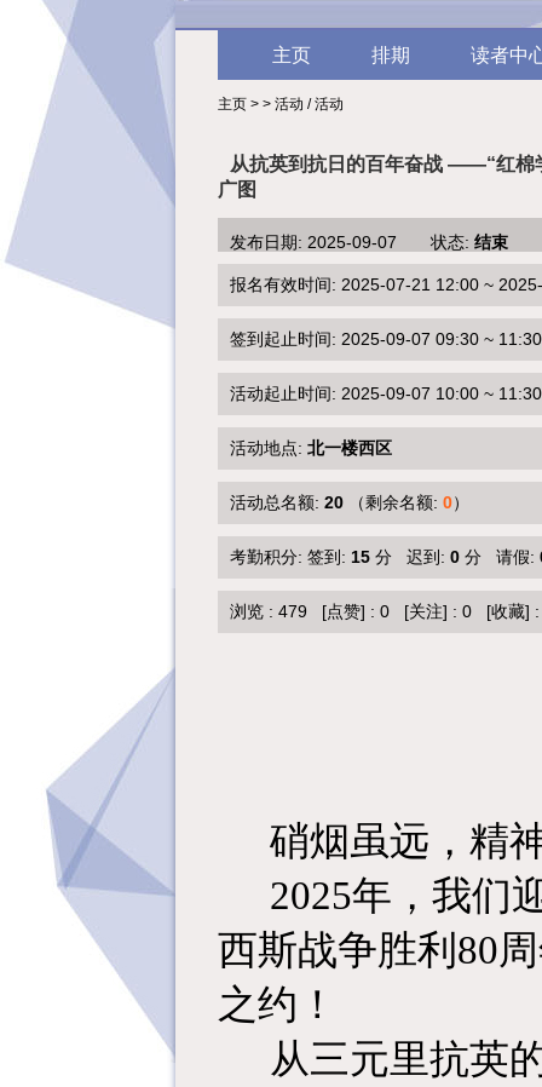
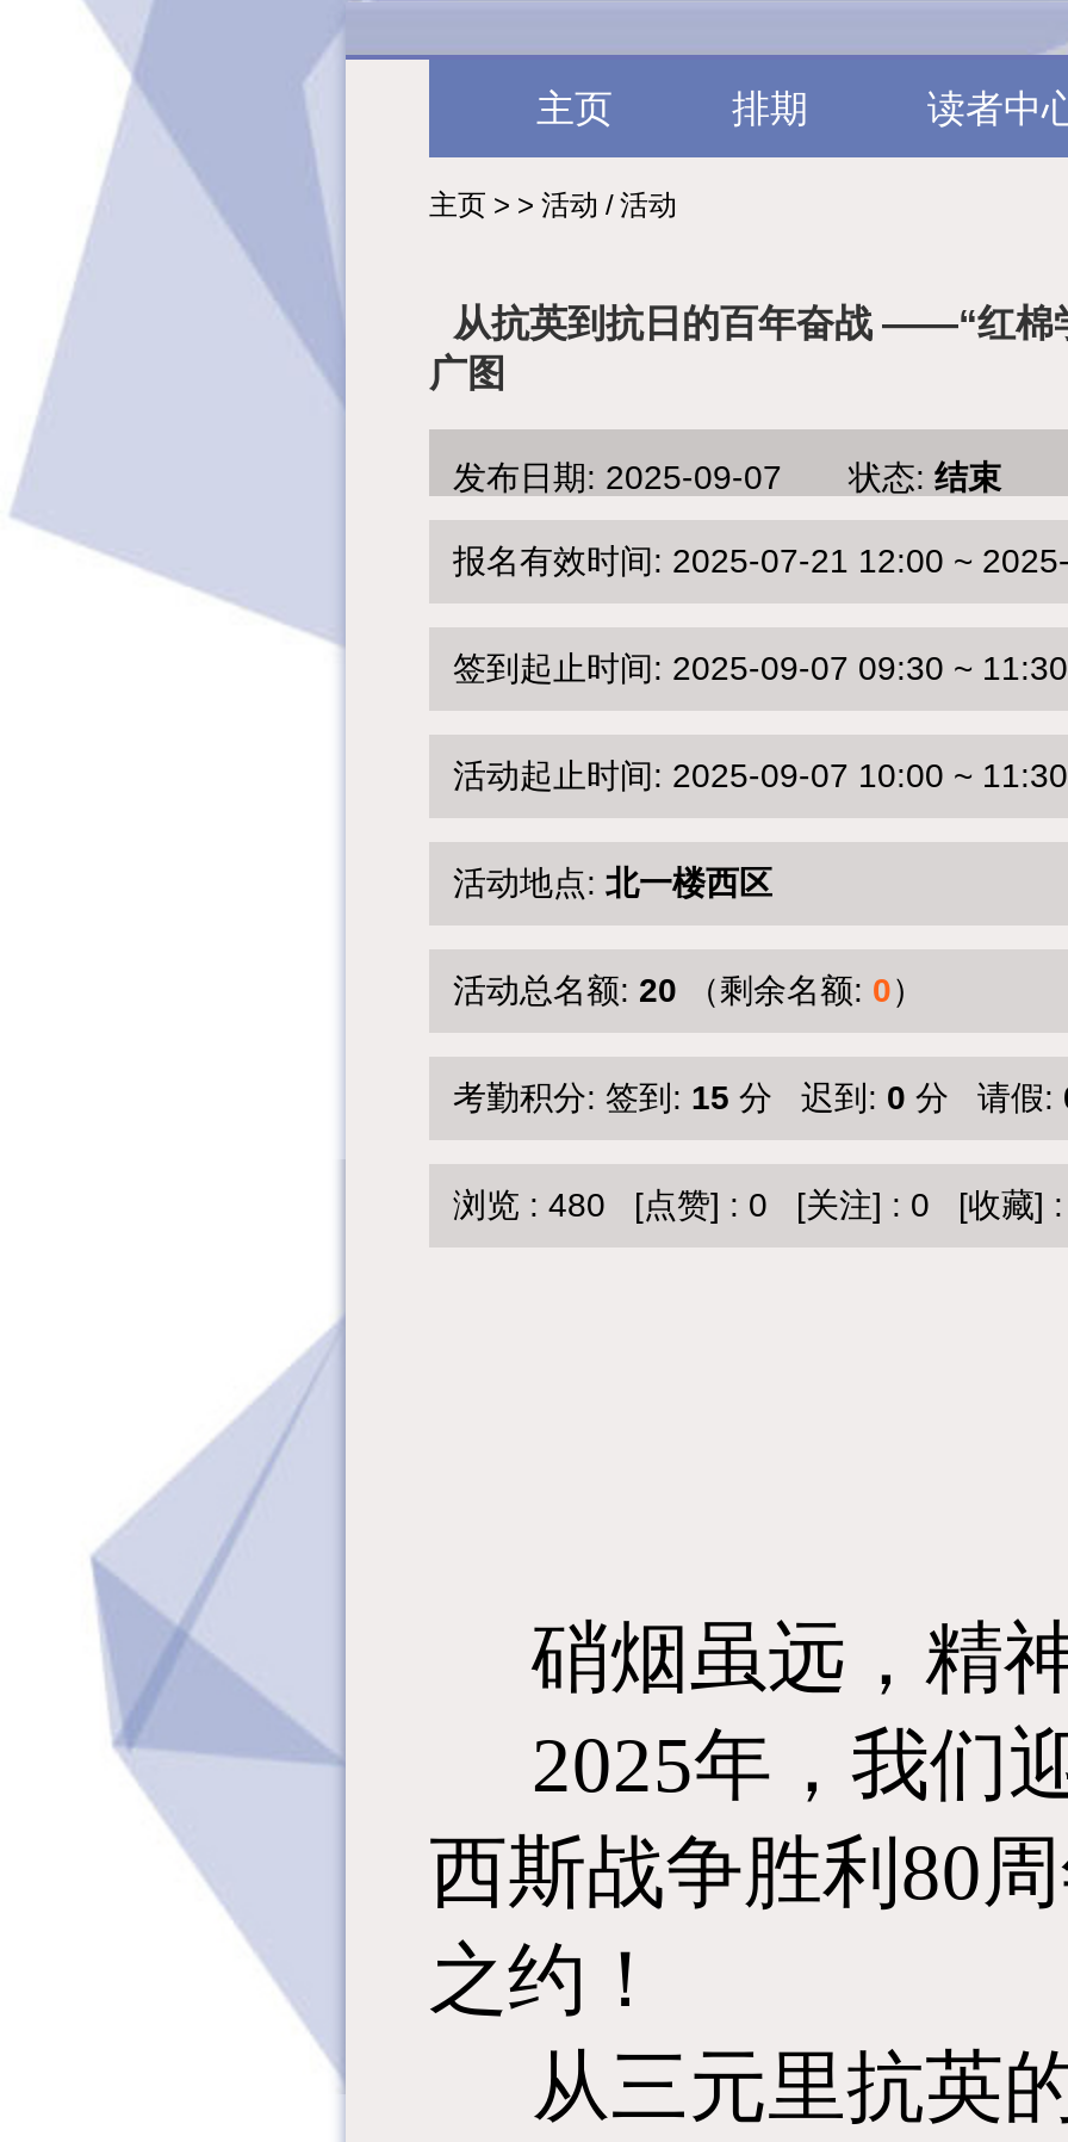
- 浏览 : 479
+ 浏览 : 480
